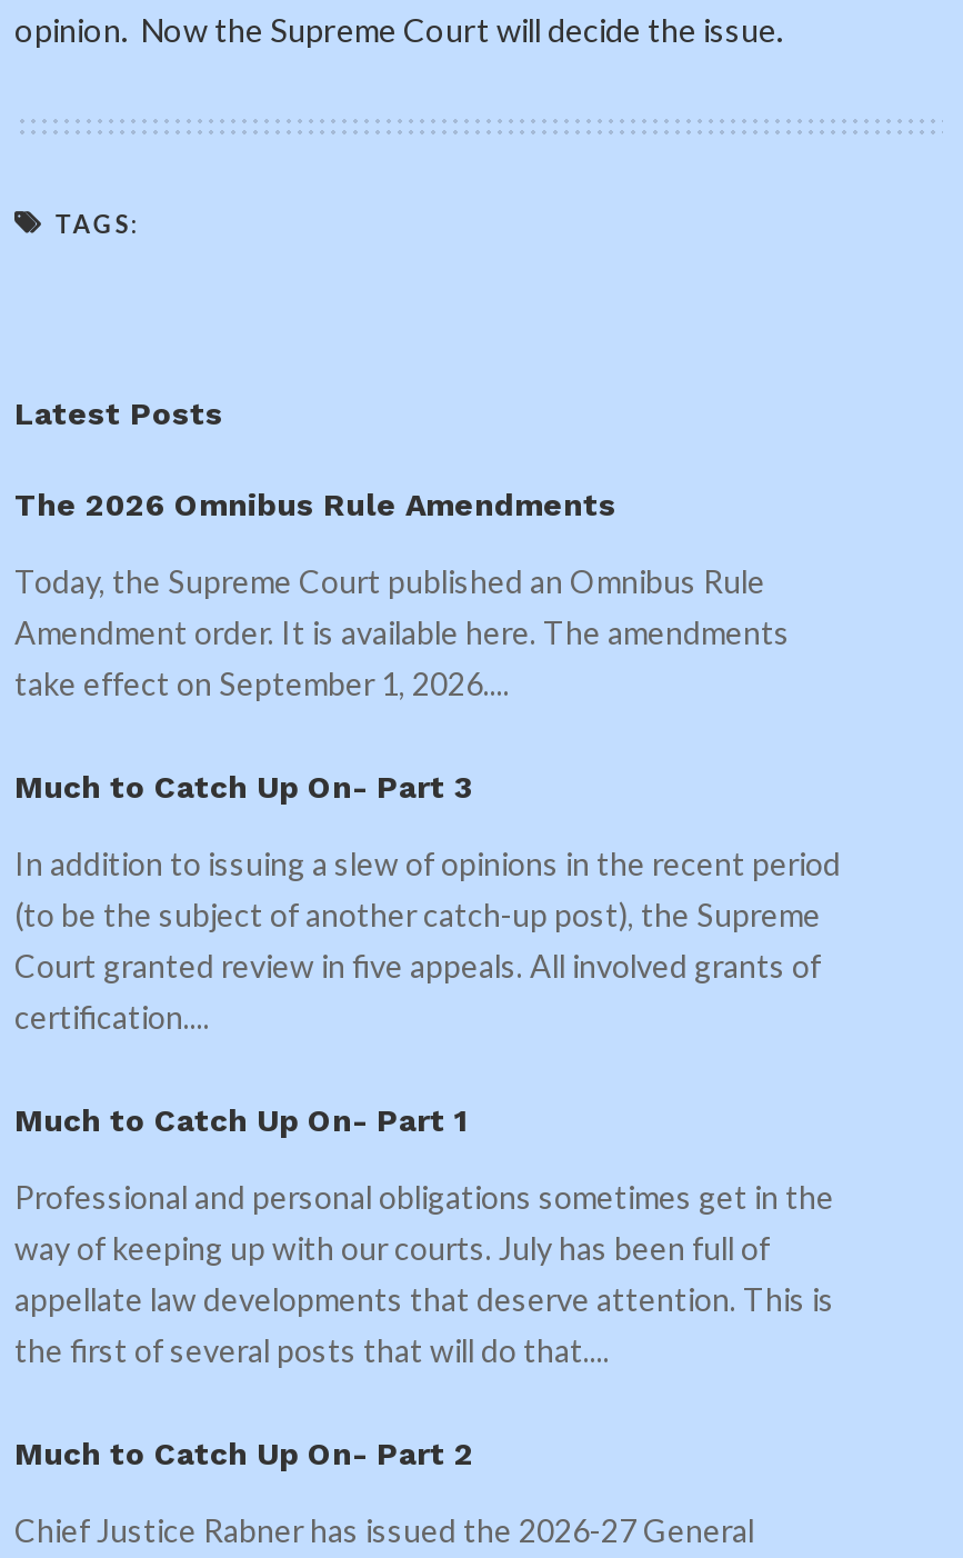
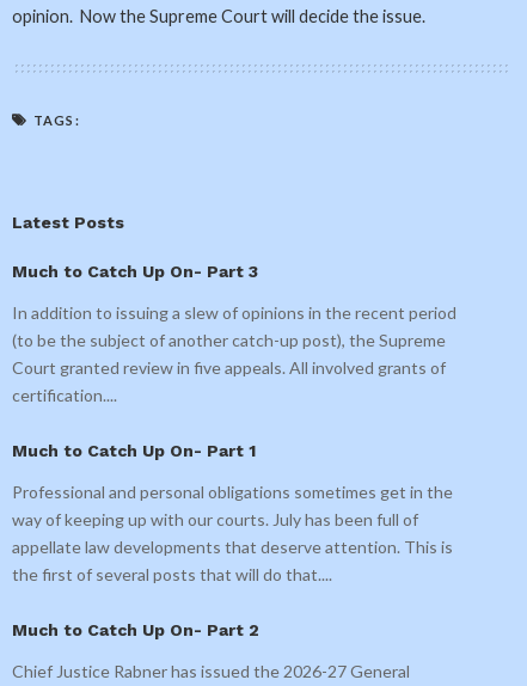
- The 2026 Omnibus Rule Amendments
- Today, the Supreme Court published an Omnibus Rule
- Amendment order. It is available here. The amendments
- take effect on September 1, 2026....
